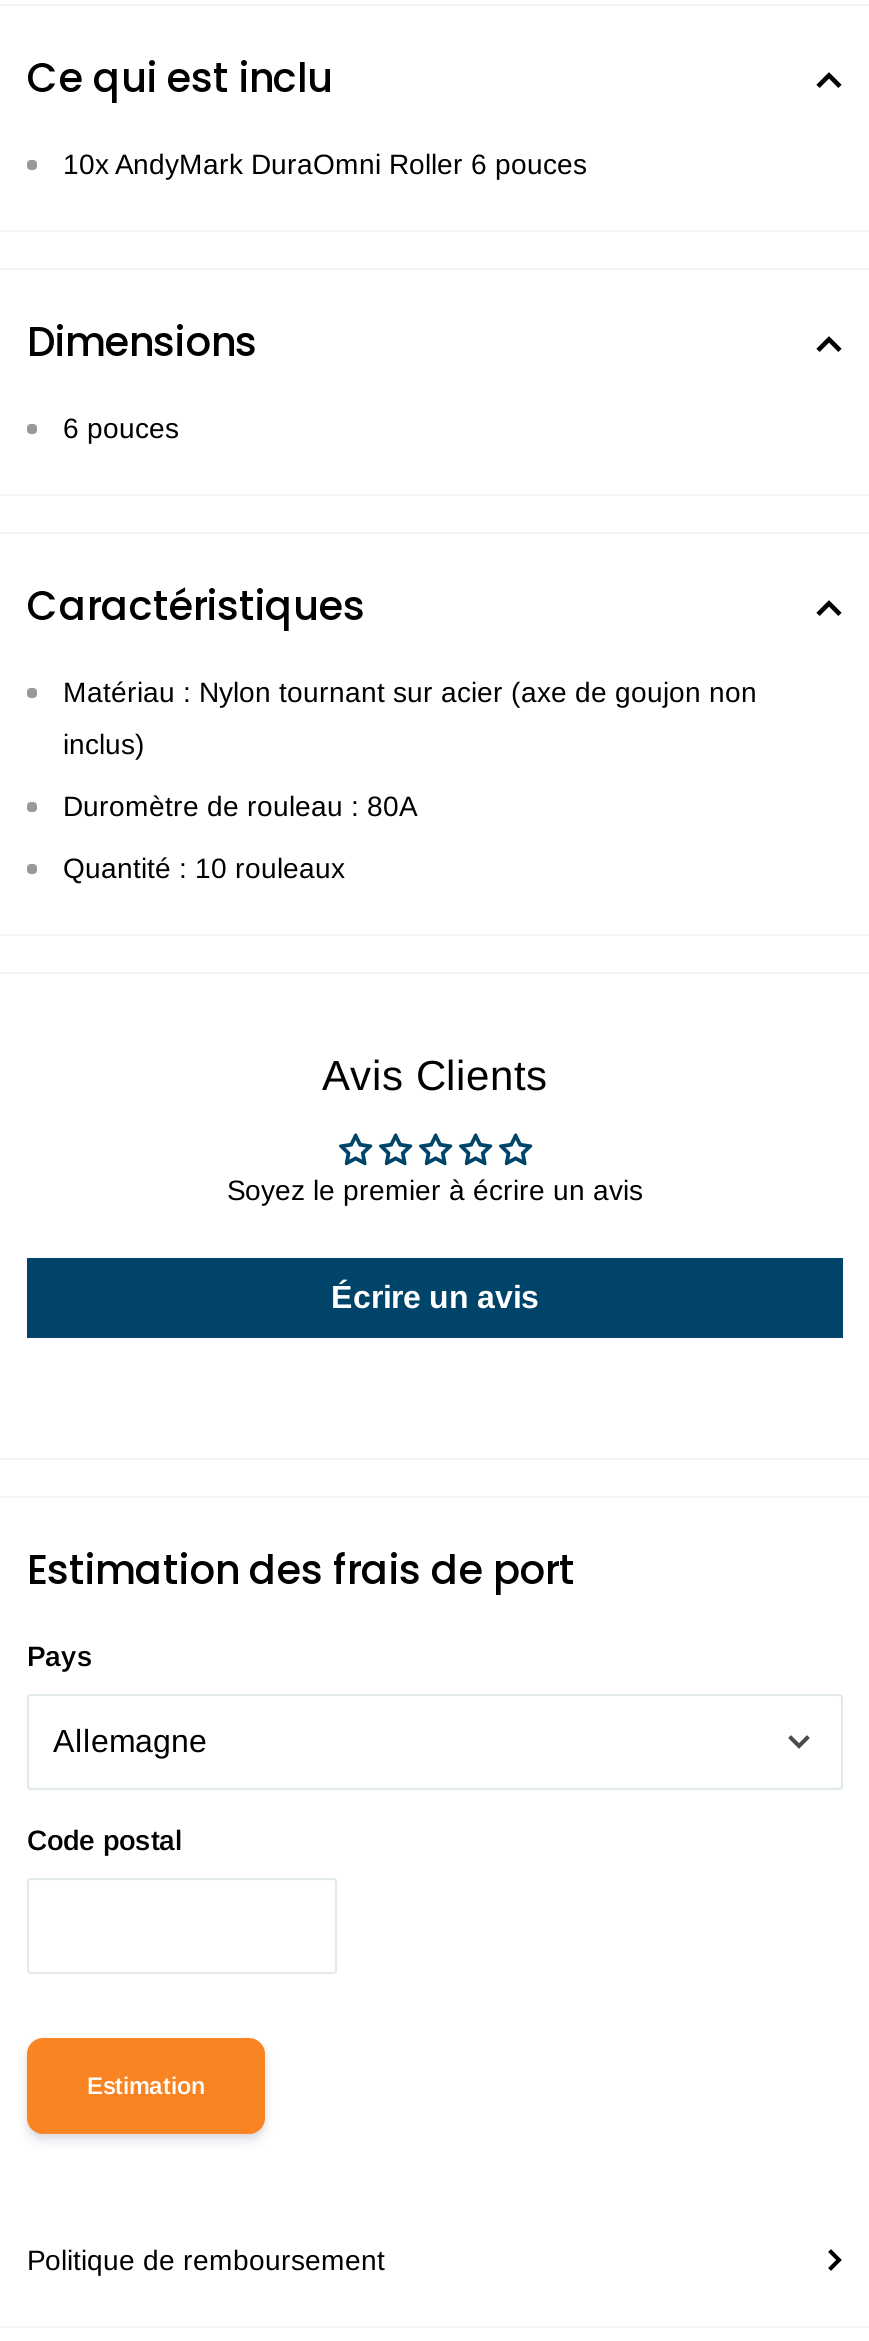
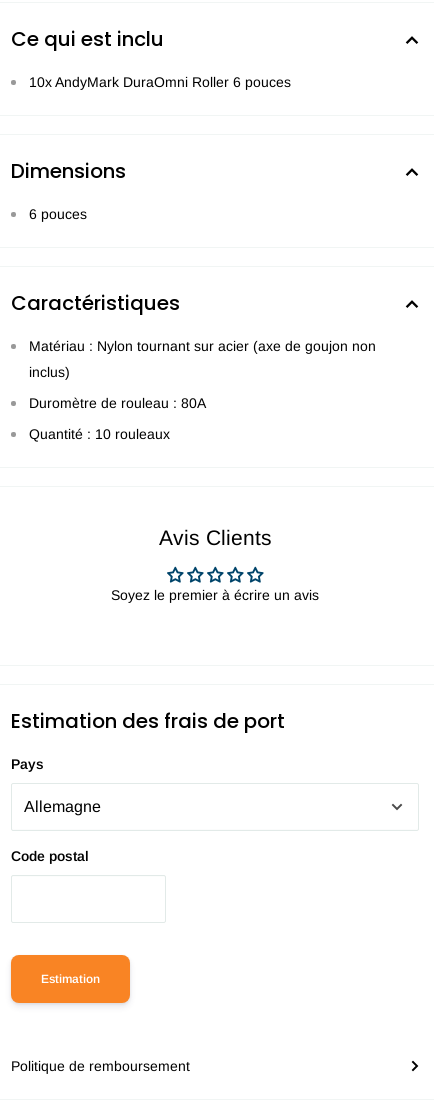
- Écrire un avis
